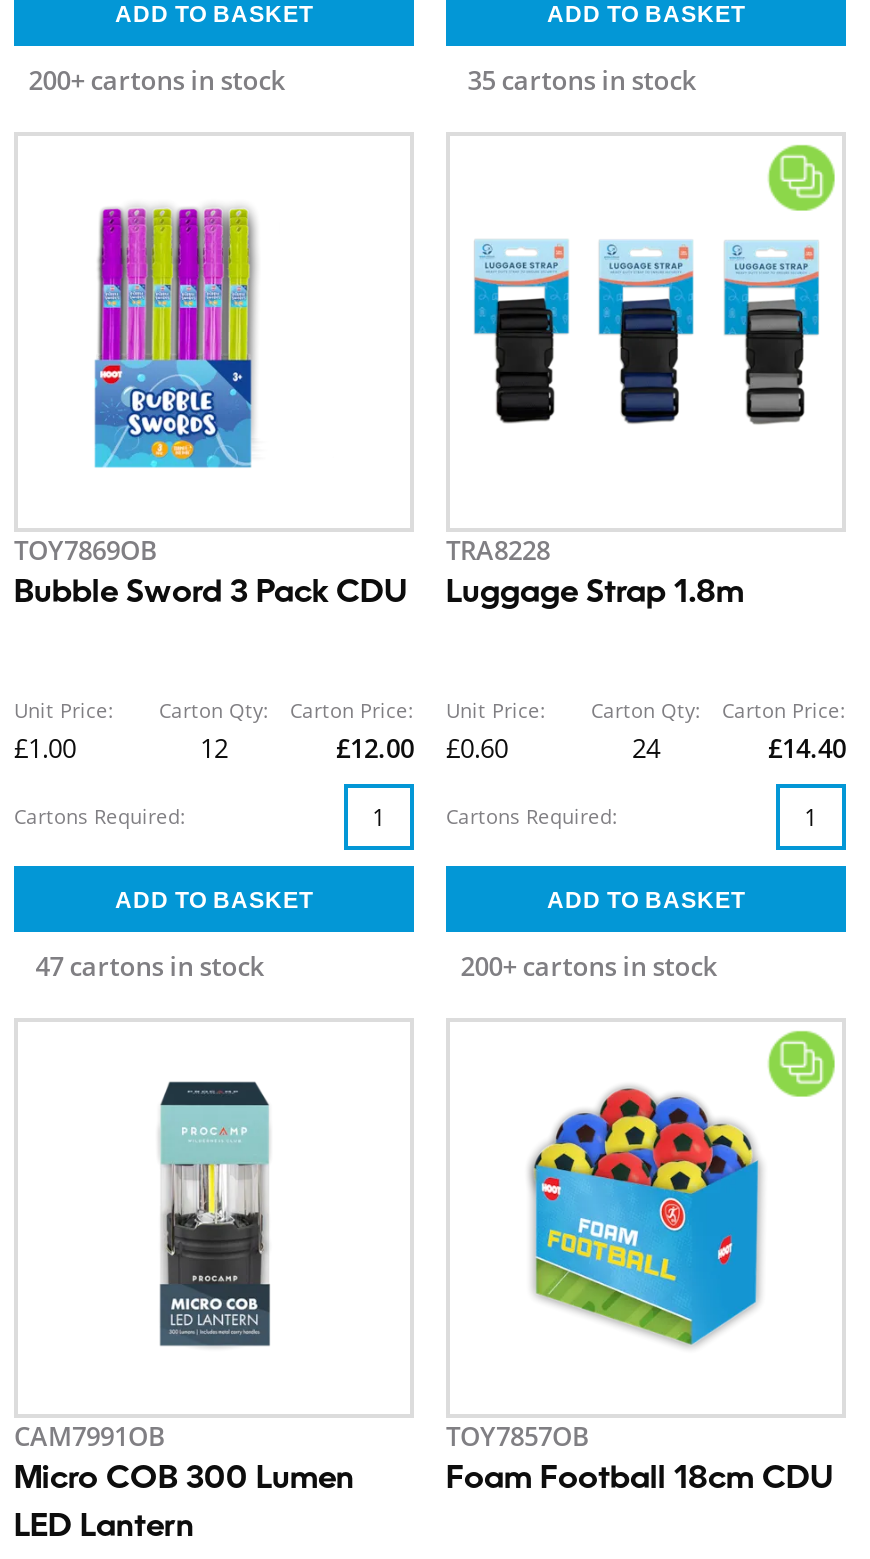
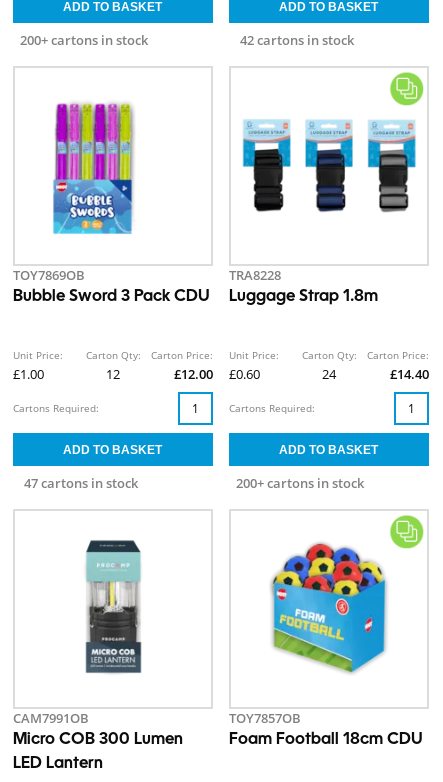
- 35 cartons in stock
+ 42 cartons in stock
